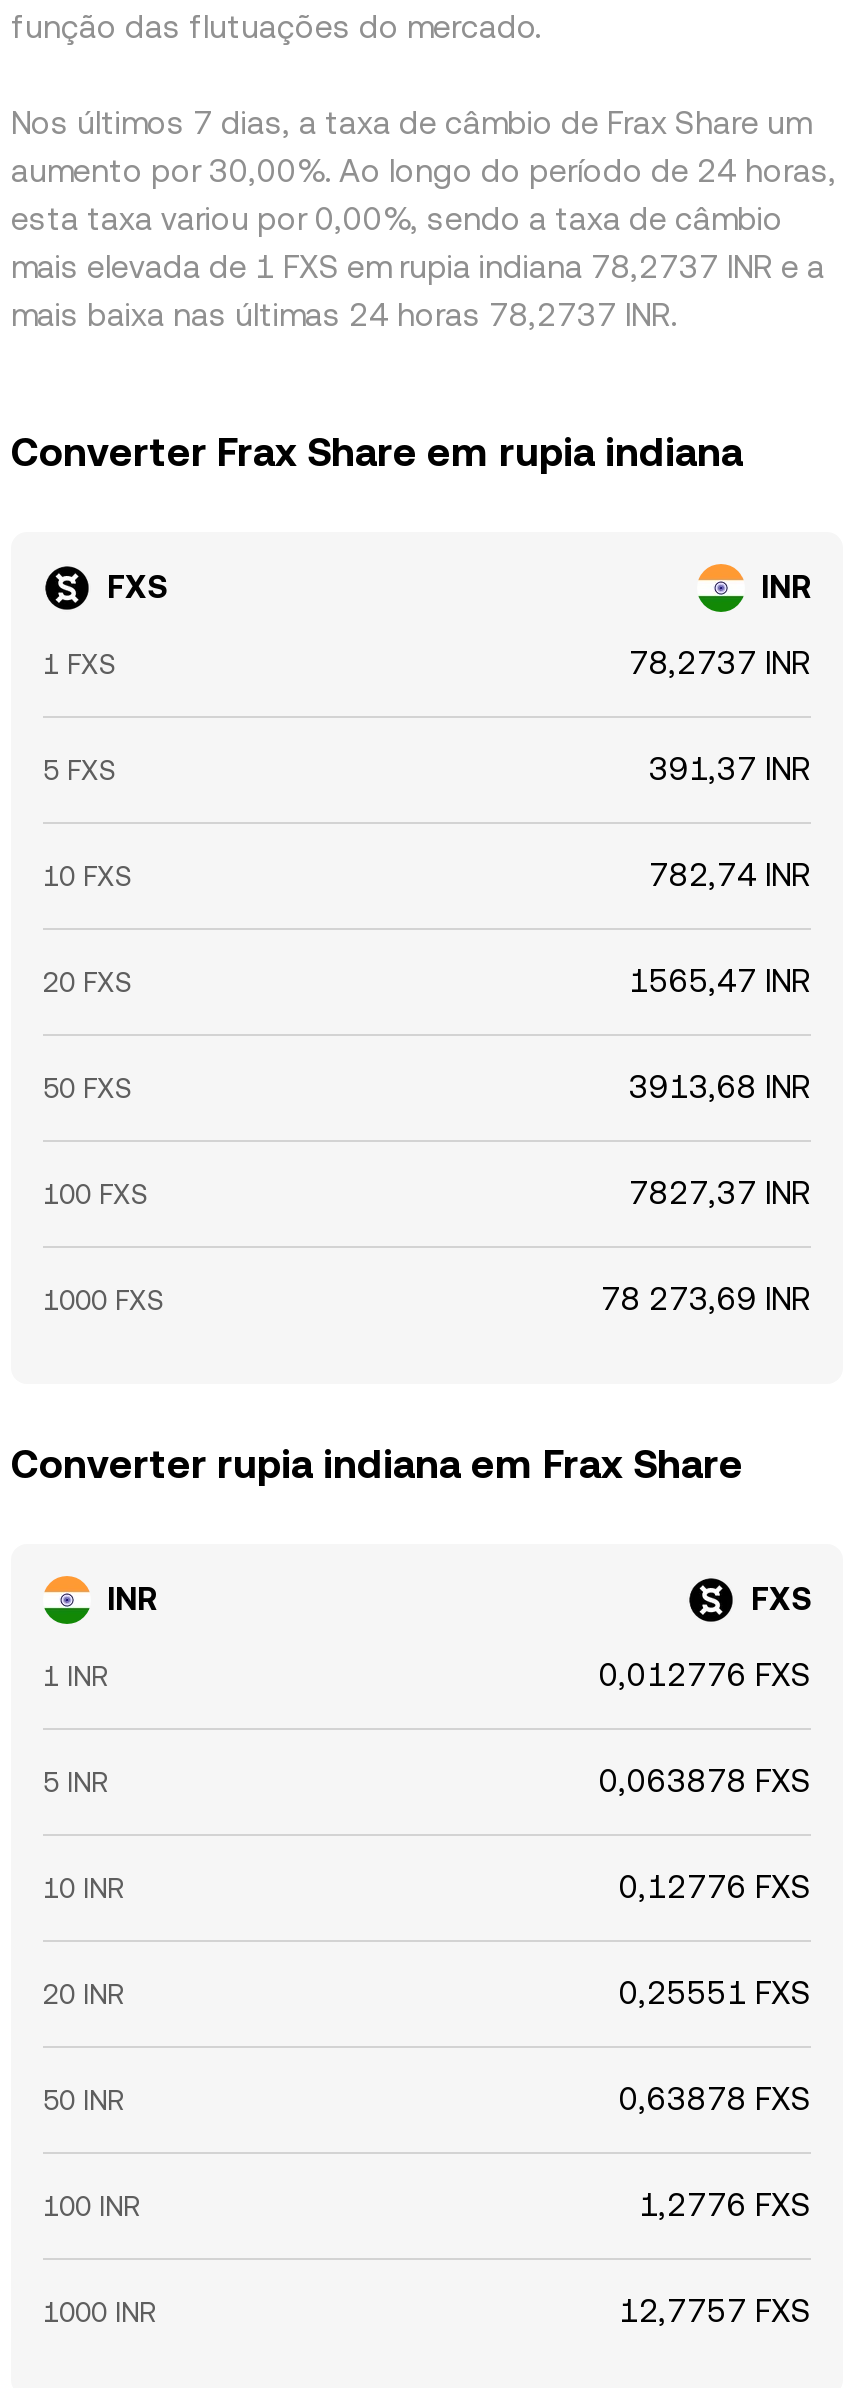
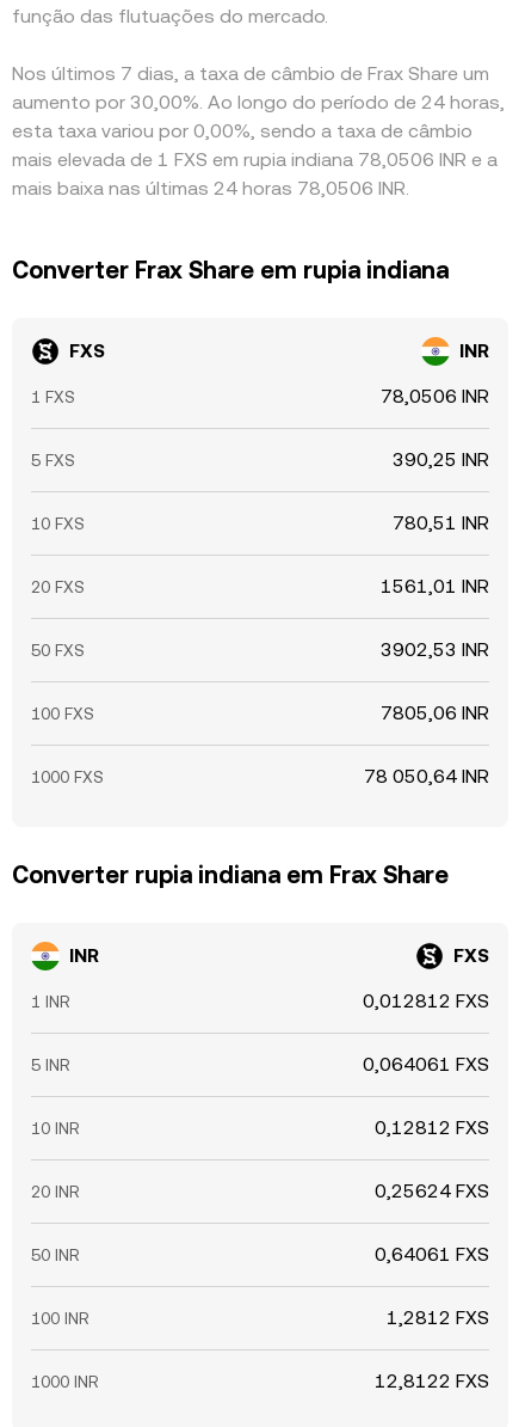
- mais elevada de 1 FXS em rupia indiana 78,2737 INR e a
+ mais elevada de 1 FXS em rupia indiana 78,0506 INR e a

- mais baixa nas últimas 24 horas 78,2737 INR.
+ mais baixa nas últimas 24 horas 78,0506 INR.

- 78,2737 INR
+ 78,0506 INR

- 391,37 INR
+ 390,25 INR

- 782,74 INR
+ 780,51 INR

- 1565,47 INR
+ 1561,01 INR

- 3913,68 INR
+ 3902,53 INR

- 7827,37 INR
+ 7805,06 INR

- 78 273,69 INR
+ 78 050,64 INR

- 0,012776 FXS
+ 0,012812 FXS

- 0,063878 FXS
+ 0,064061 FXS

- 0,12776 FXS
+ 0,12812 FXS

- 0,25551 FXS
+ 0,25624 FXS

- 0,63878 FXS
+ 0,64061 FXS

- 1,2776 FXS
+ 1,2812 FXS

- 12,7757 FXS
+ 12,8122 FXS
